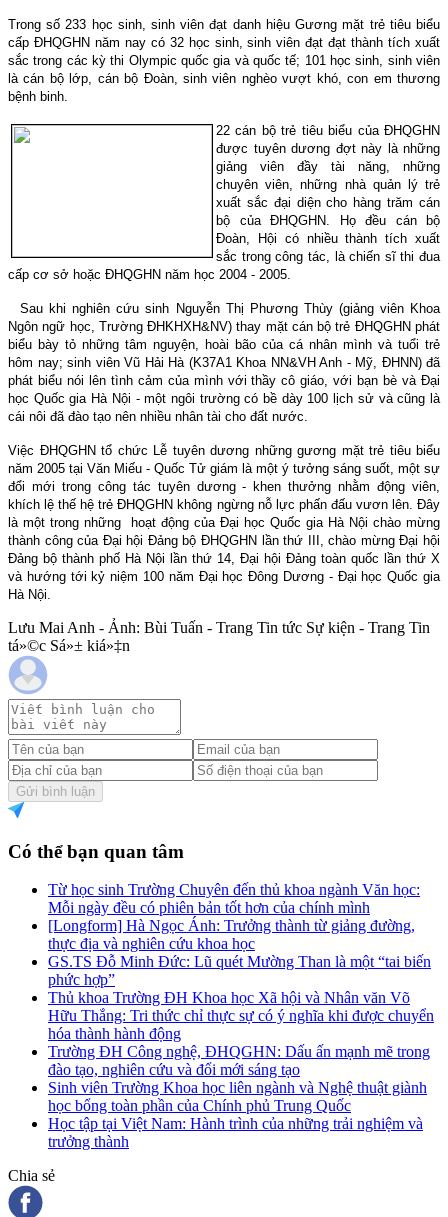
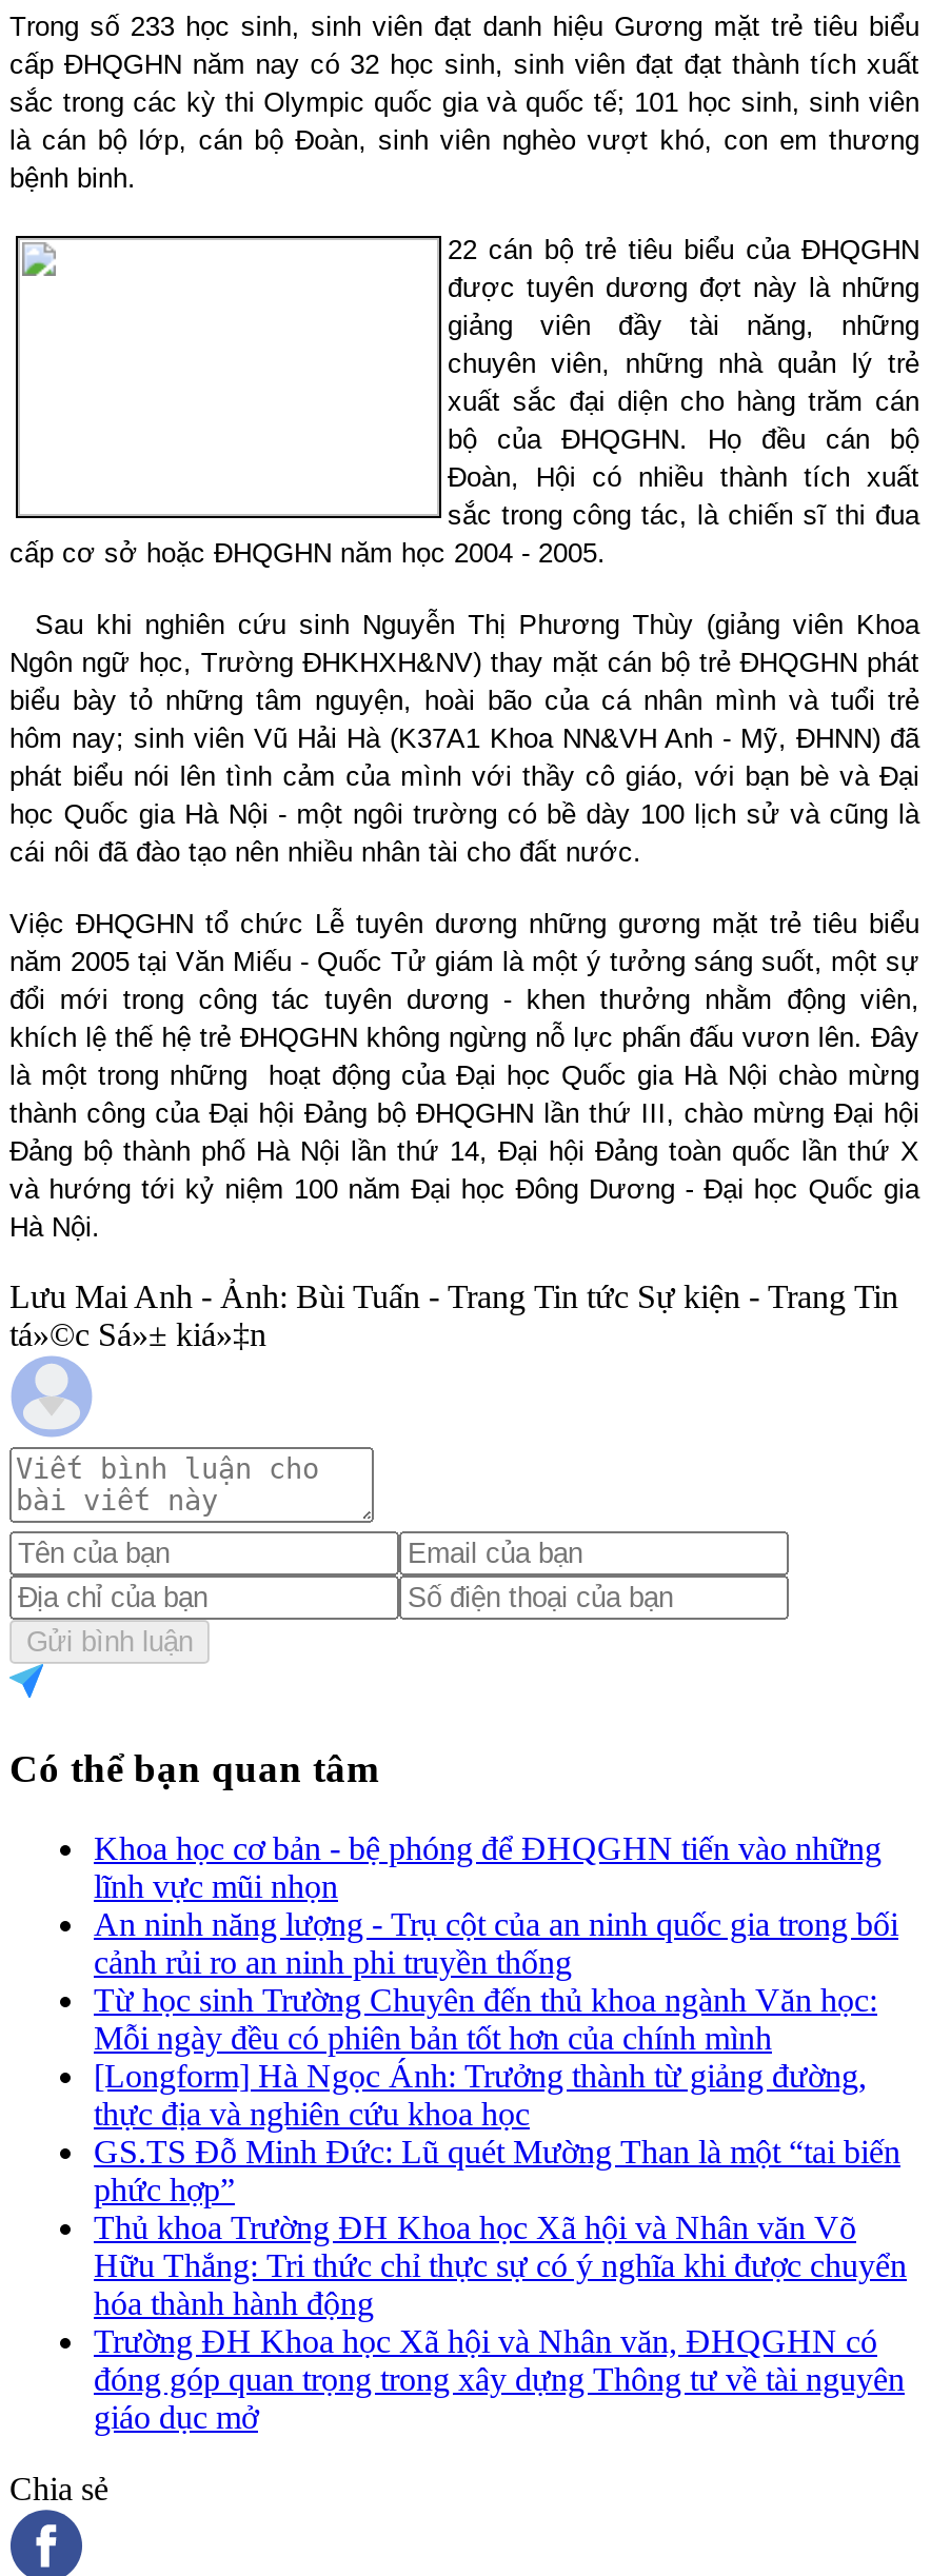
+ Khoa học cơ bản - bệ phóng để ĐHQGHN tiến vào những
+ lĩnh vực mũi nhọn
+ An ninh năng lượng - Trụ cột của an ninh quốc gia trong bối
+ cảnh rủi ro an ninh phi truyền thống

moved down: Từ học sinh Trường Chuyên đến thủ khoa ngành Văn học: | Mỗi ngày đều có phiên bản tốt hơn của chính mình | [Longform] Hà Ngọc Ánh: Trưởng thành từ giảng đường, | ... | Hữu Thắng: Tri thức chỉ thực sự có ý nghĩa khi được chuyển | hóa thành hành động

- Trường ĐH Công nghệ, ĐHQGHN: Dấu ấn mạnh mẽ trong
- đào tạo, nghiên cứu và đổi mới sáng tạo
- Sinh viên Trường Khoa học liên ngành và Nghệ thuật giành
- học bổng toàn phần của Chính phủ Trung Quốc
- Học tập tại Việt Nam: Hành trình của những trải nghiệm và
- trưởng thành
+ Trường ĐH Khoa học Xã hội và Nhân văn, ĐHQGHN có
+ đóng góp quan trọng trong xây dựng Thông tư về tài nguyên
+ giáo dục mở
